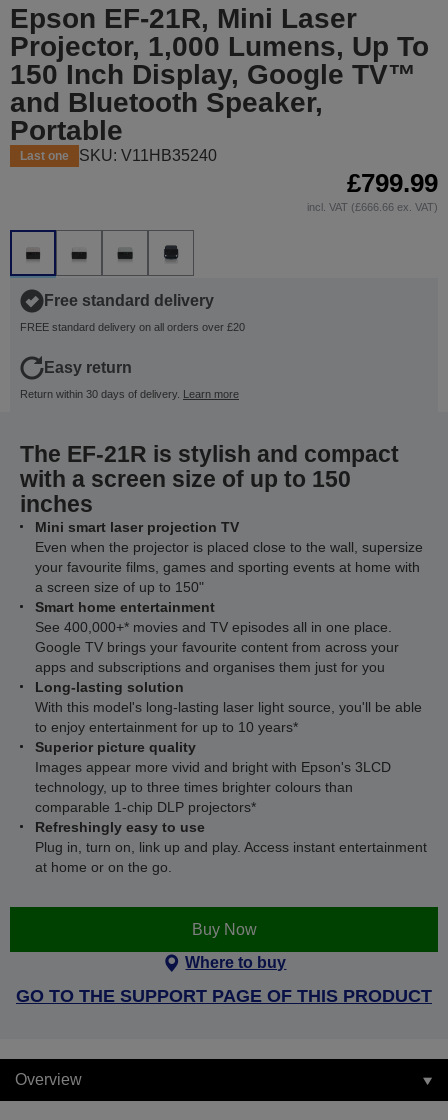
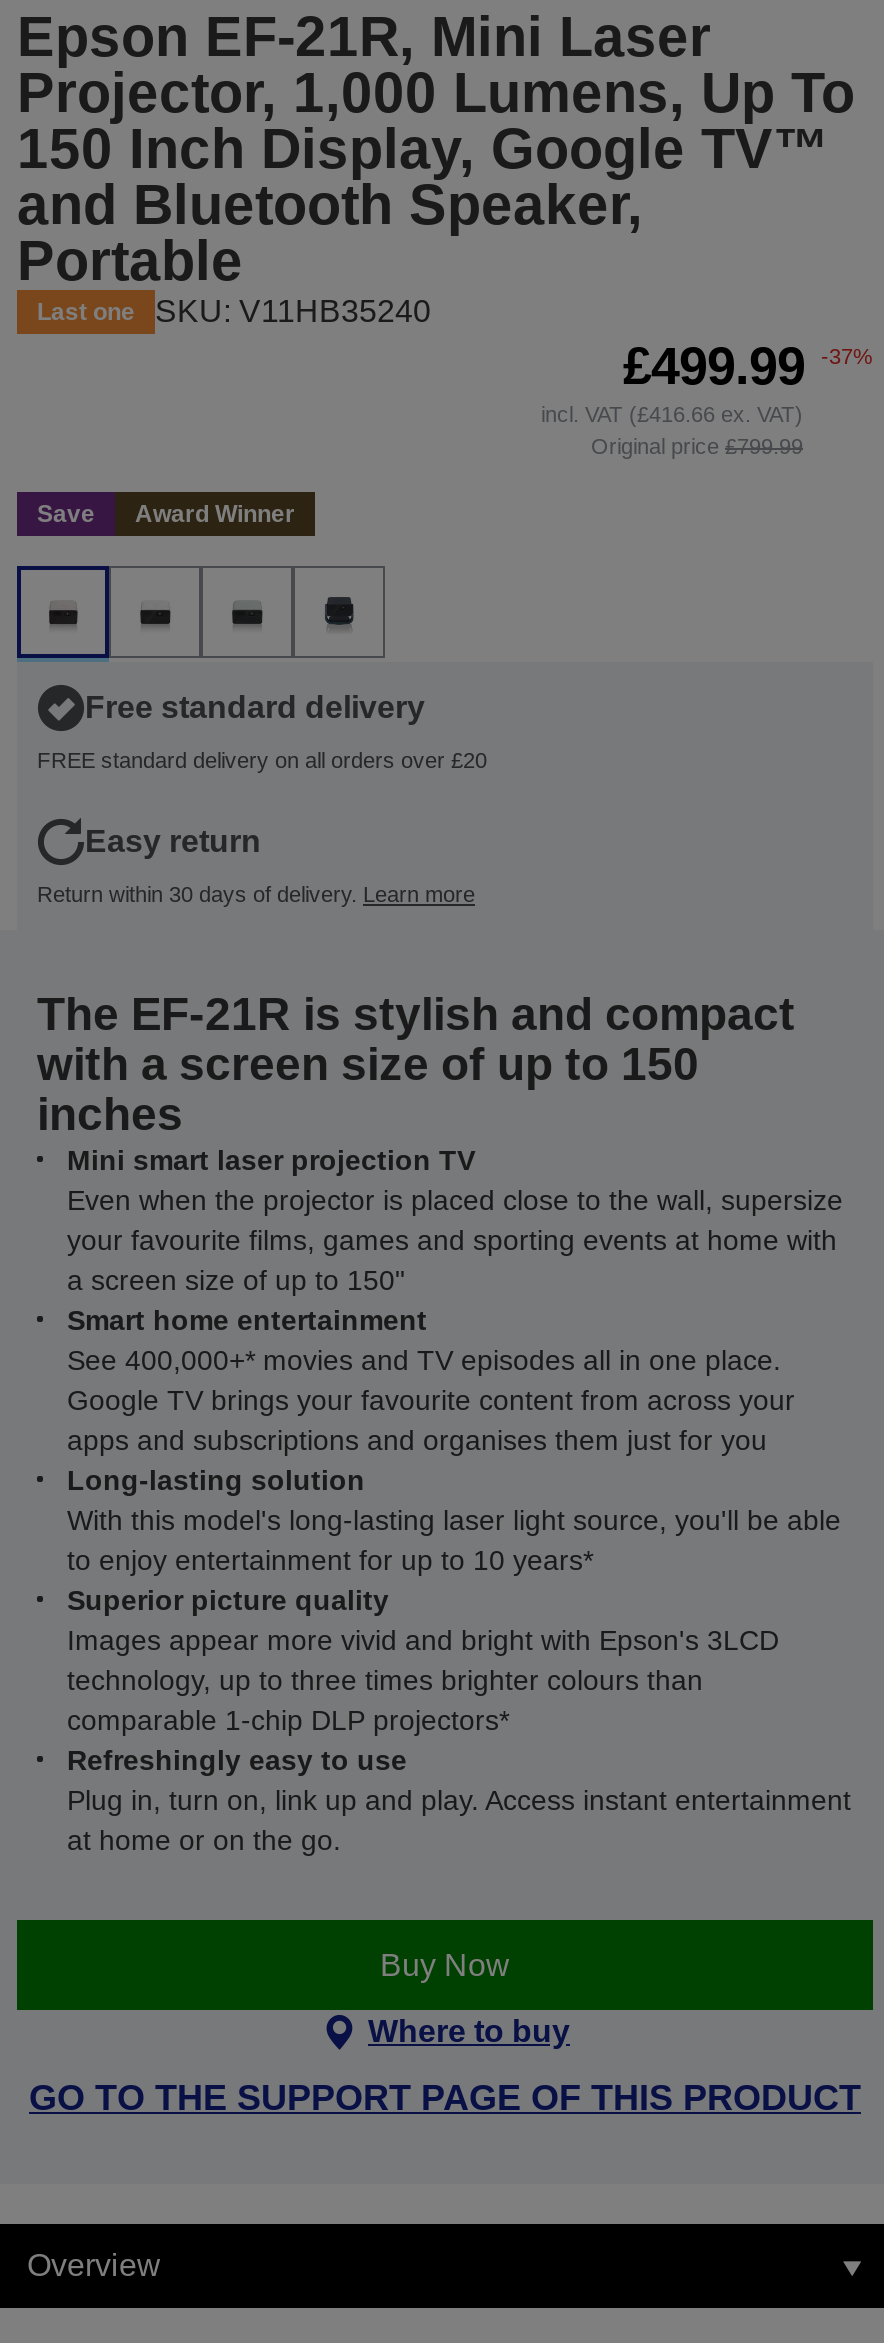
- £799.99
- incl. VAT (£666.66 ex. VAT)
+ £499.99
+ -37%
+ incl. VAT (£416.66 ex. VAT)
+ Original price £799.99
+ Save
+ Award Winner
